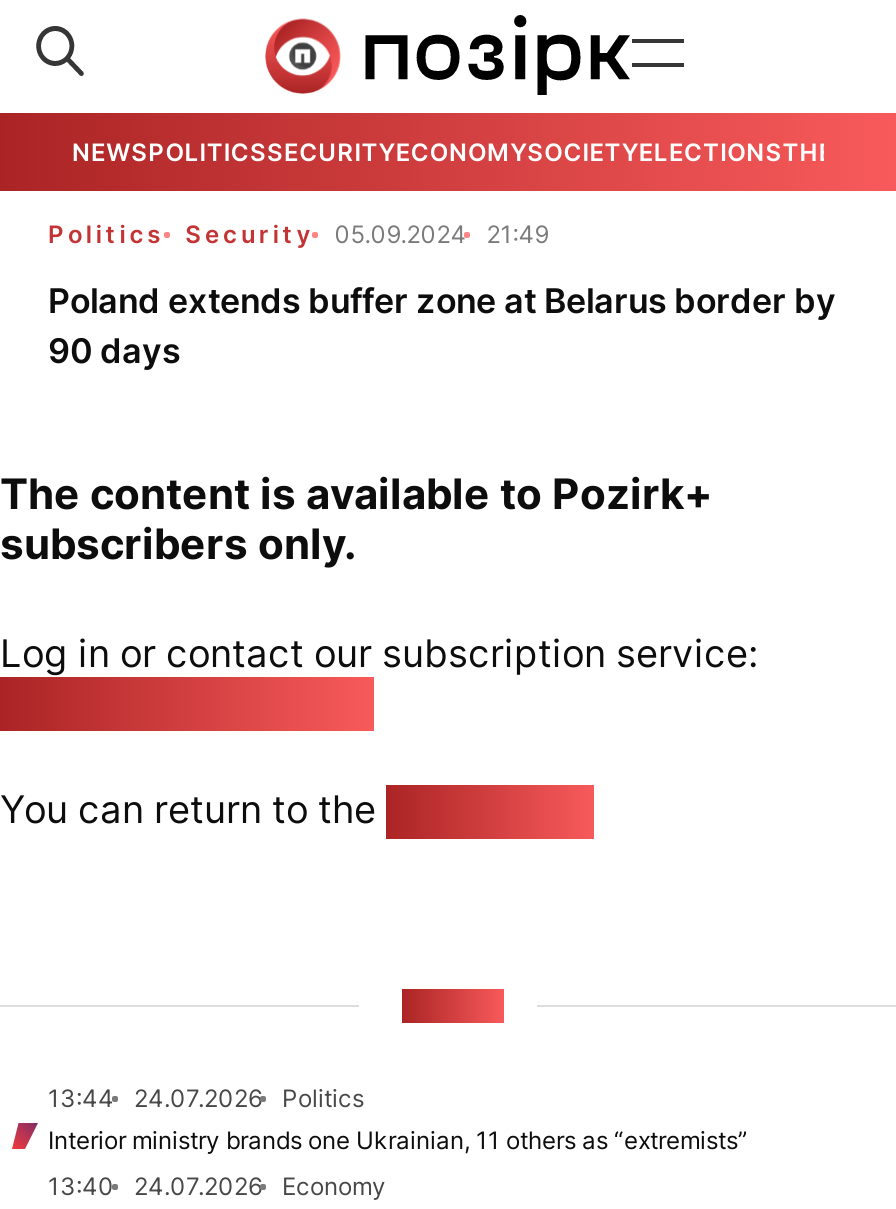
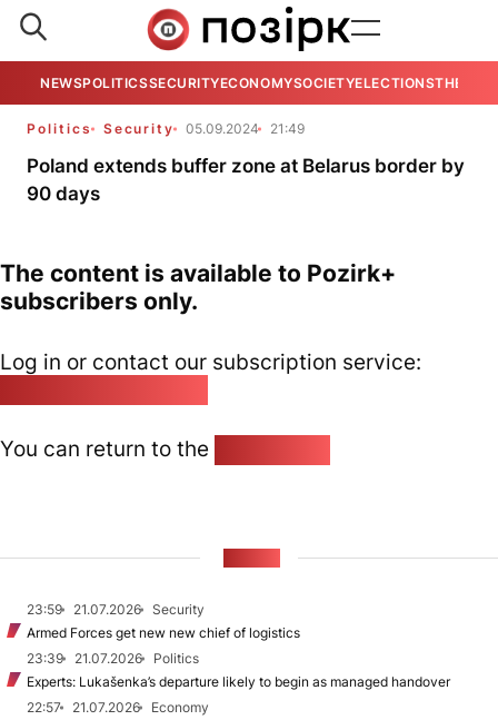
- 13:44
- 24.07.2026
+ 23:59
+ 21.07.2026
+ Security
+ Armed Forces get new new chief of logistics
+ 23:39
+ 21.07.2026

- Interior ministry brands one Ukrainian, 11 others as “extremists”
+ Experts: Lukašenka’s departure likely to begin as managed handover

- 13:40
- 24.07.2026
+ 22:57
+ 21.07.2026
